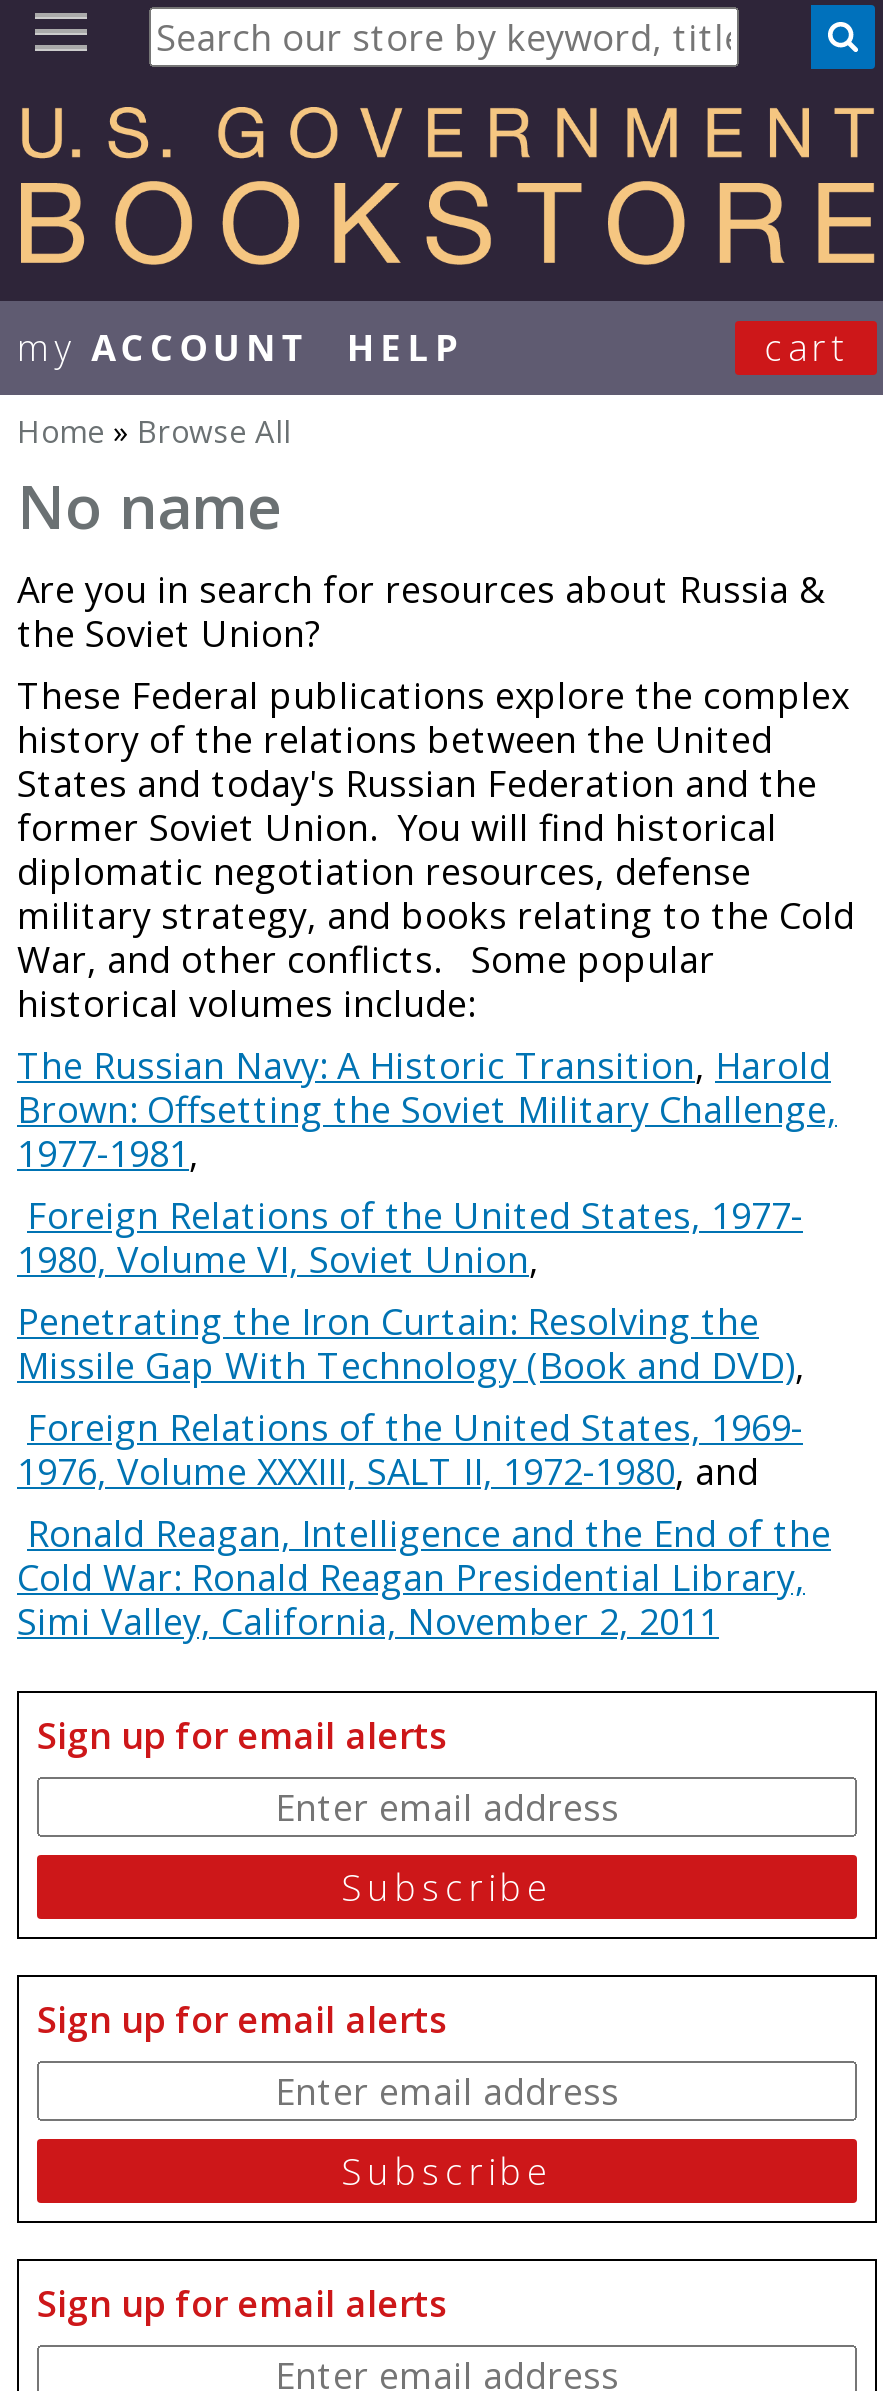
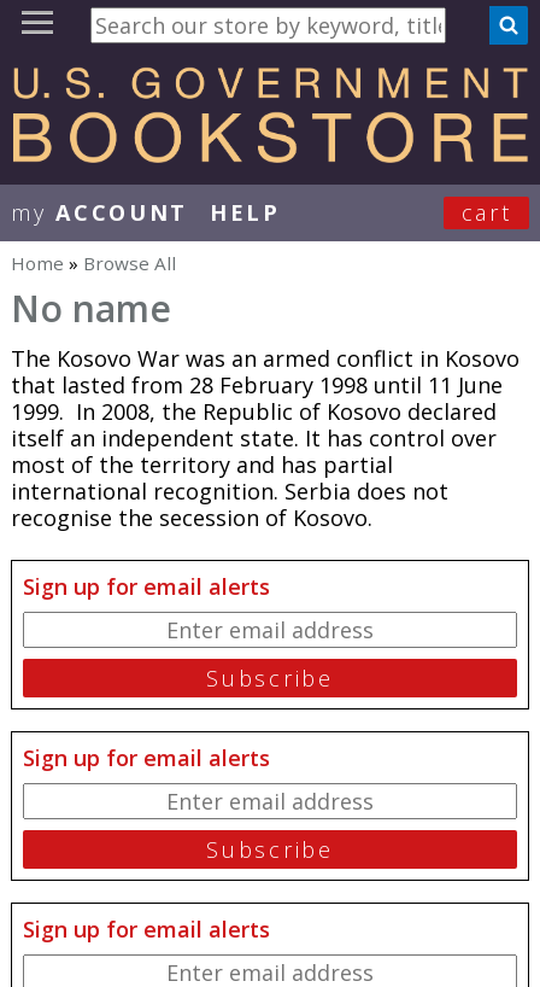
- Are you in search for resources about Russia &
- the Soviet Union?
- These Federal publications explore the complex
- history of the relations between the United
- States and today's Russian Federation and the
- former Soviet Union. You will find historical
- diplomatic negotiation resources, defense
- military strategy, and books relating to the Cold
- War, and other conflicts. Some popular
- historical volumes include:
- The Russian Navy: A Historic Transition, Harold
- Brown: Offsetting the Soviet Military Challenge,
- 1977-1981,
- Foreign Relations of the United States, 1977-
- 1980, Volume VI, Soviet Union,
- Penetrating the Iron Curtain: Resolving the
- Missile Gap With Technology (Book and DVD),
- Foreign Relations of the United States, 1969-
- 1976, Volume XXXIII, SALT II, 1972-1980, and
- Ronald Reagan, Intelligence and the End of the
- Cold War: Ronald Reagan Presidential Library,
- Simi Valley, California, November 2, 2011
+ The Kosovo War was an armed conflict in Kosovo
+ that lasted from 28 February 1998 until 11 June
+ 1999. In 2008, the Republic of Kosovo declared
+ itself an independent state. It has control over
+ most of the territory and has partial
+ international recognition. Serbia does not
+ recognise the secession of Kosovo.
